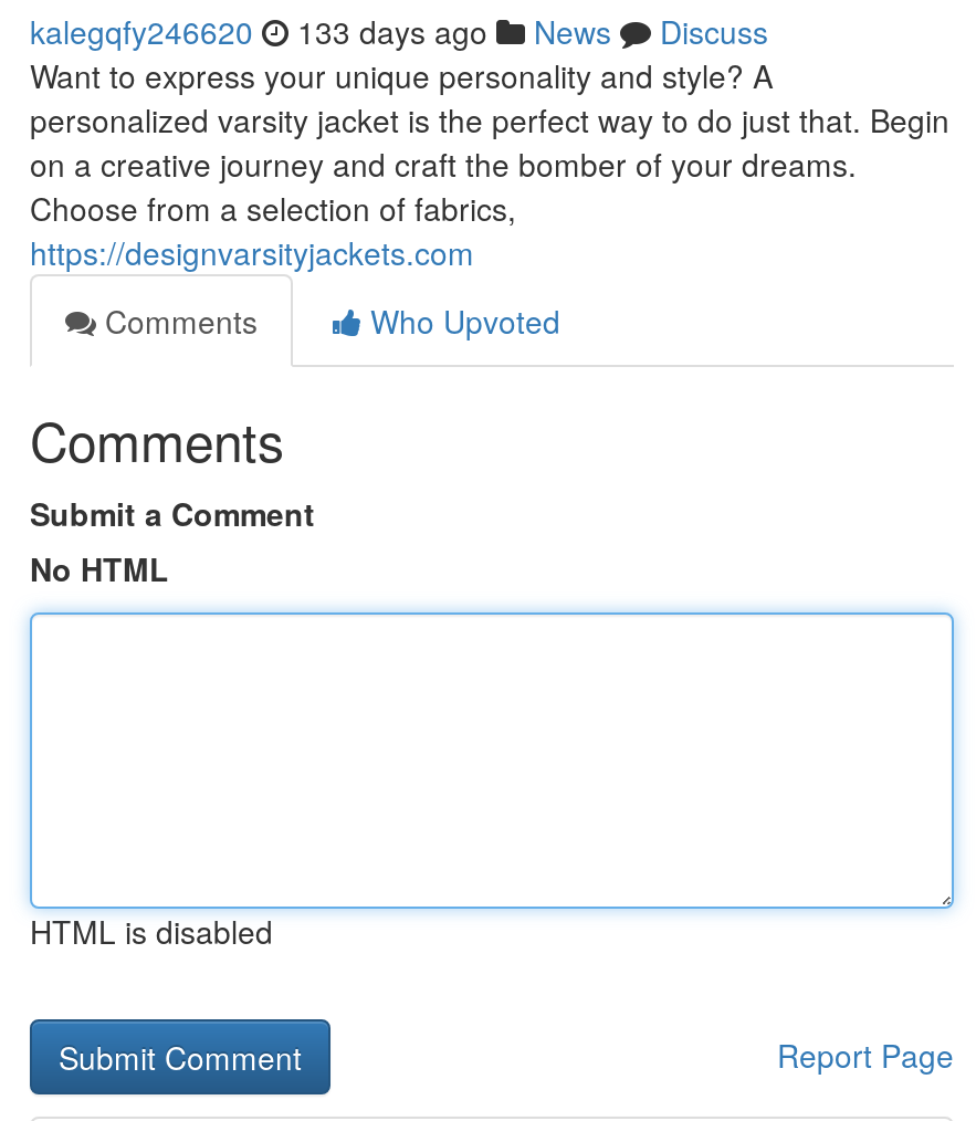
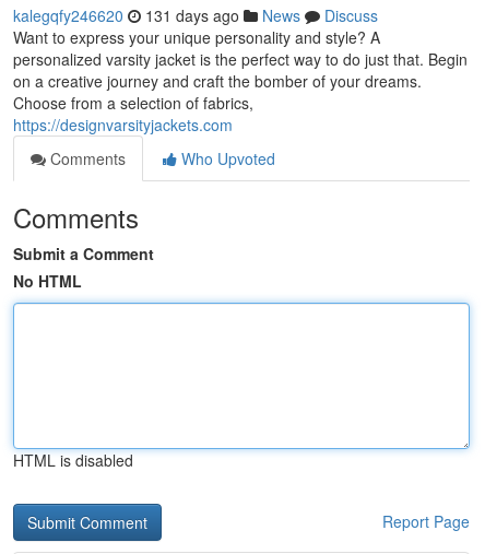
- kalegqfy246620 133 days ago News Discuss
+ kalegqfy246620 131 days ago News Discuss
